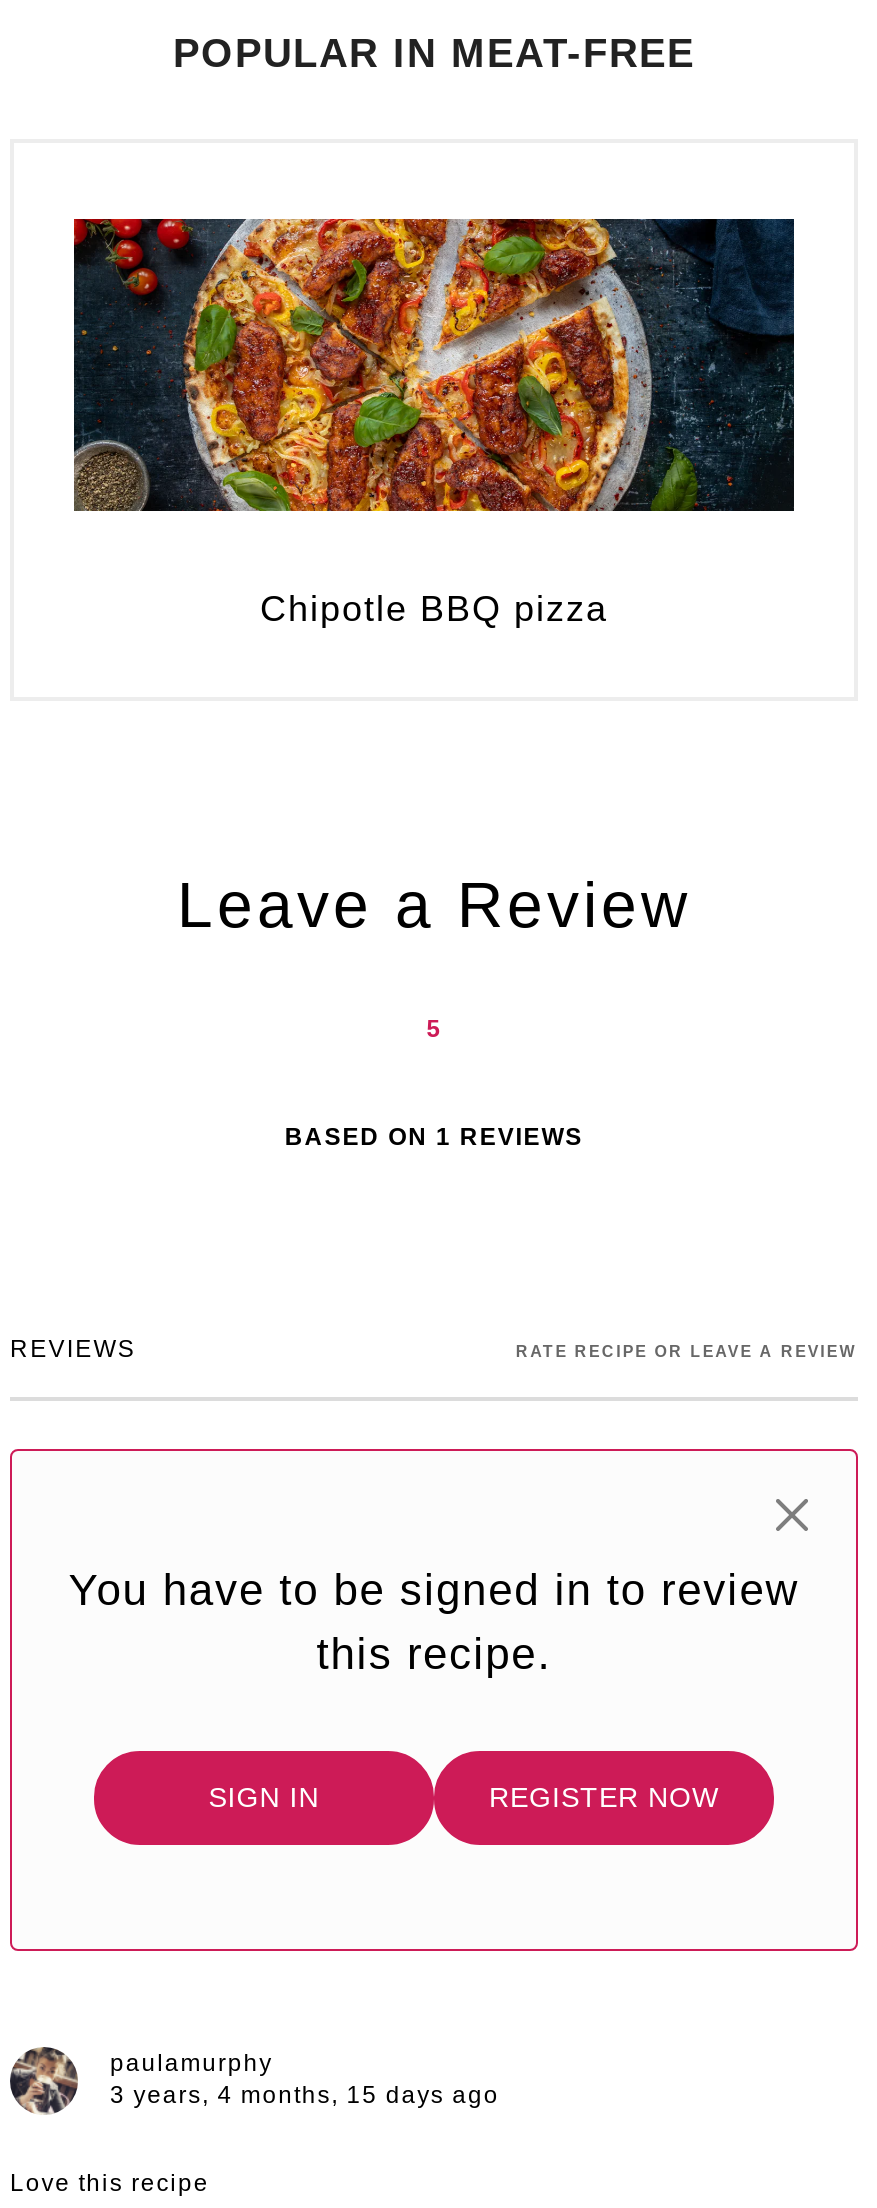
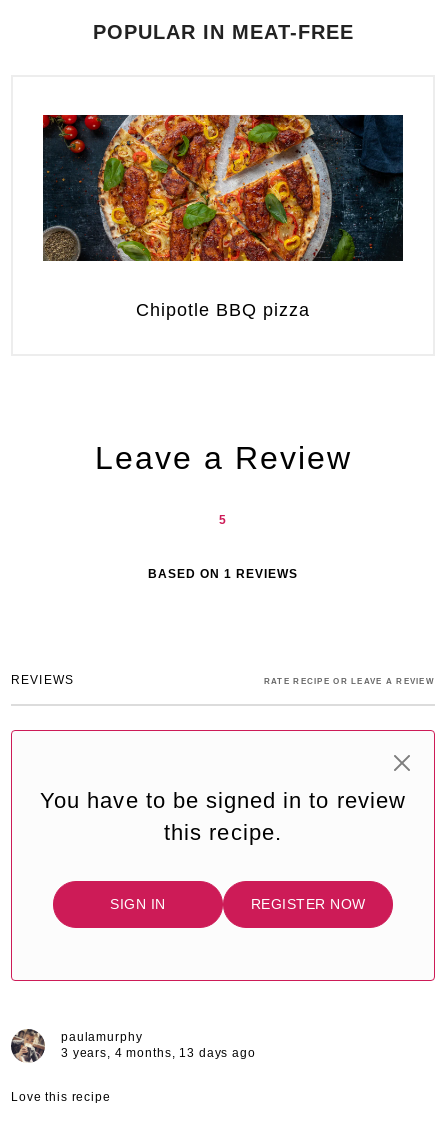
- 3 years, 4 months, 15 days ago
+ 3 years, 4 months, 13 days ago
